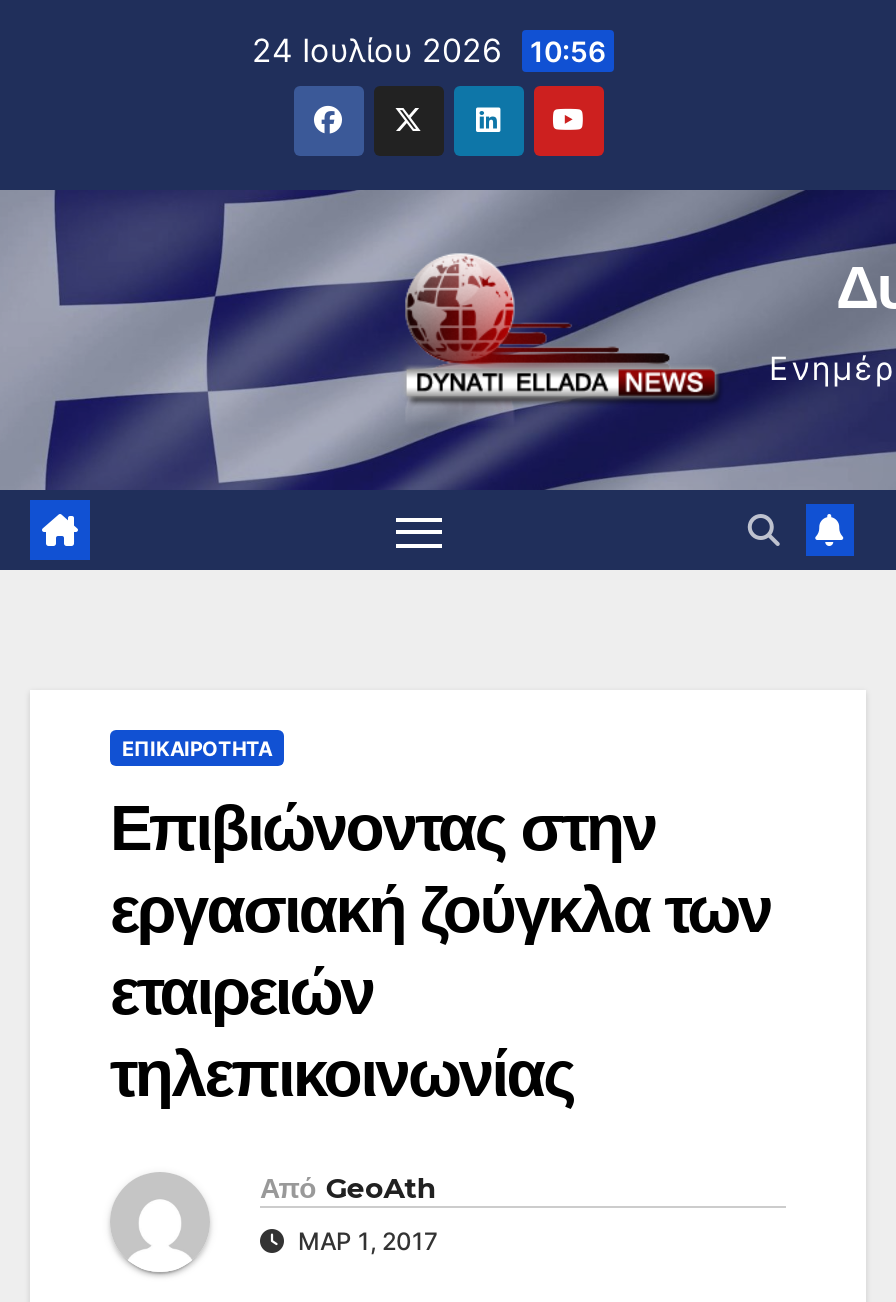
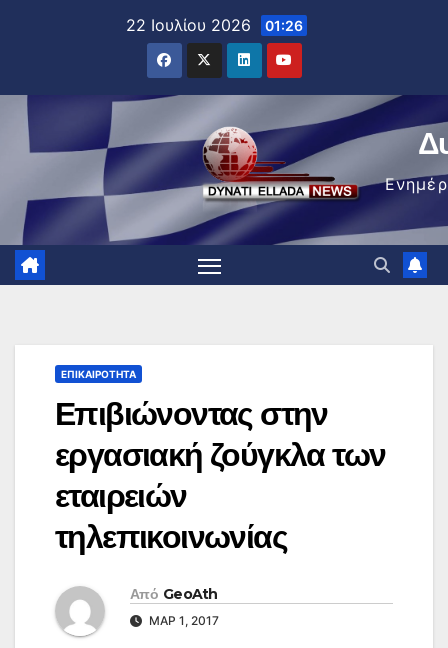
- 24 Ιουλίου 2026 10:56
+ 22 Ιουλίου 2026 01:26
